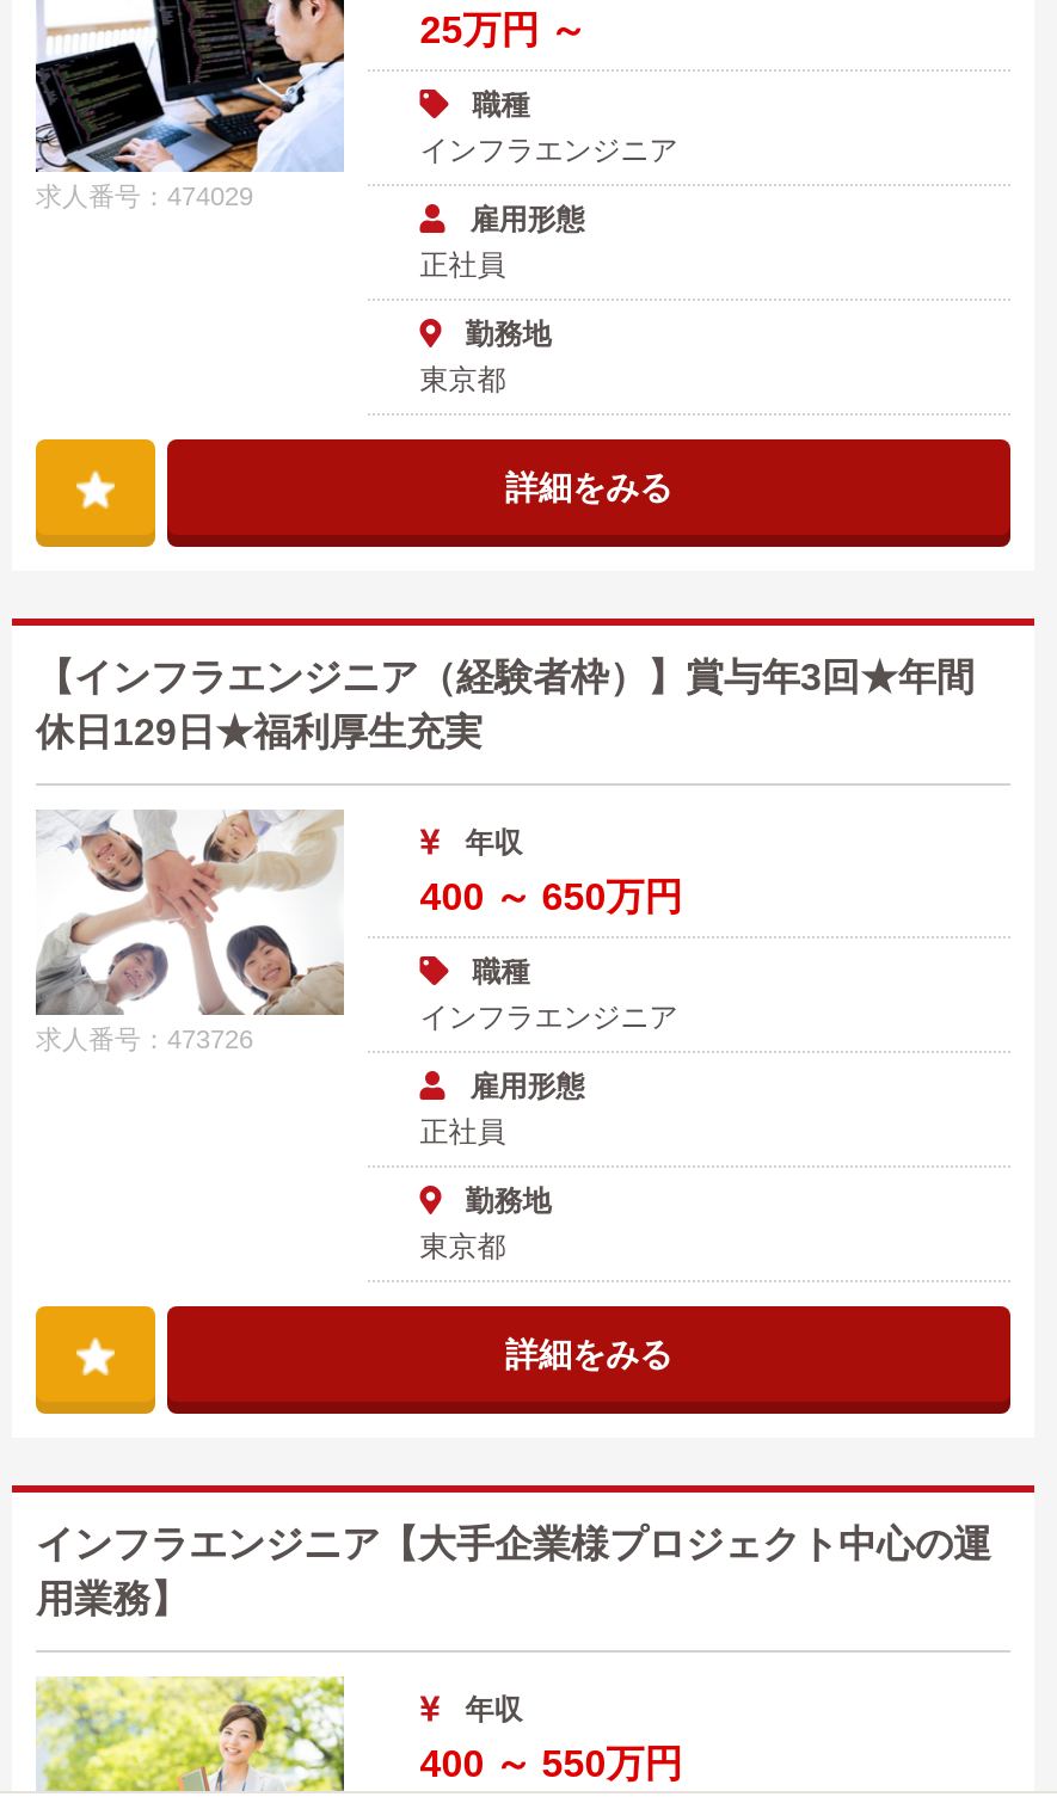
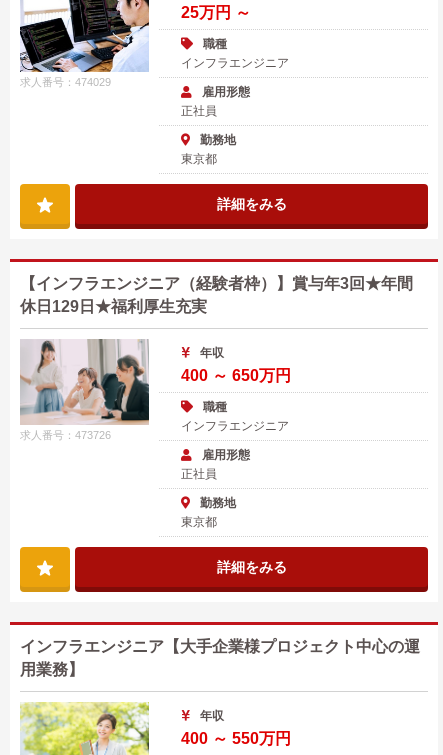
- [image]
+ [image]
